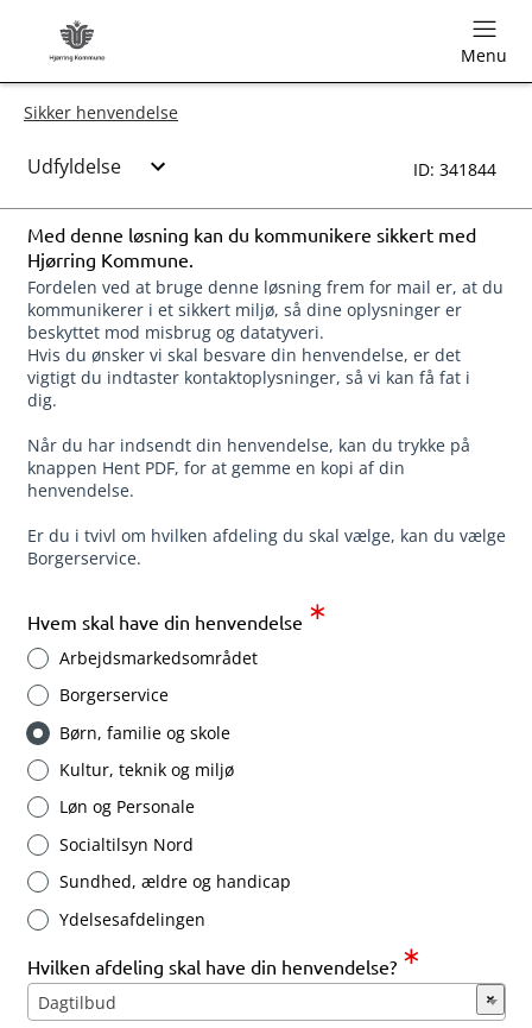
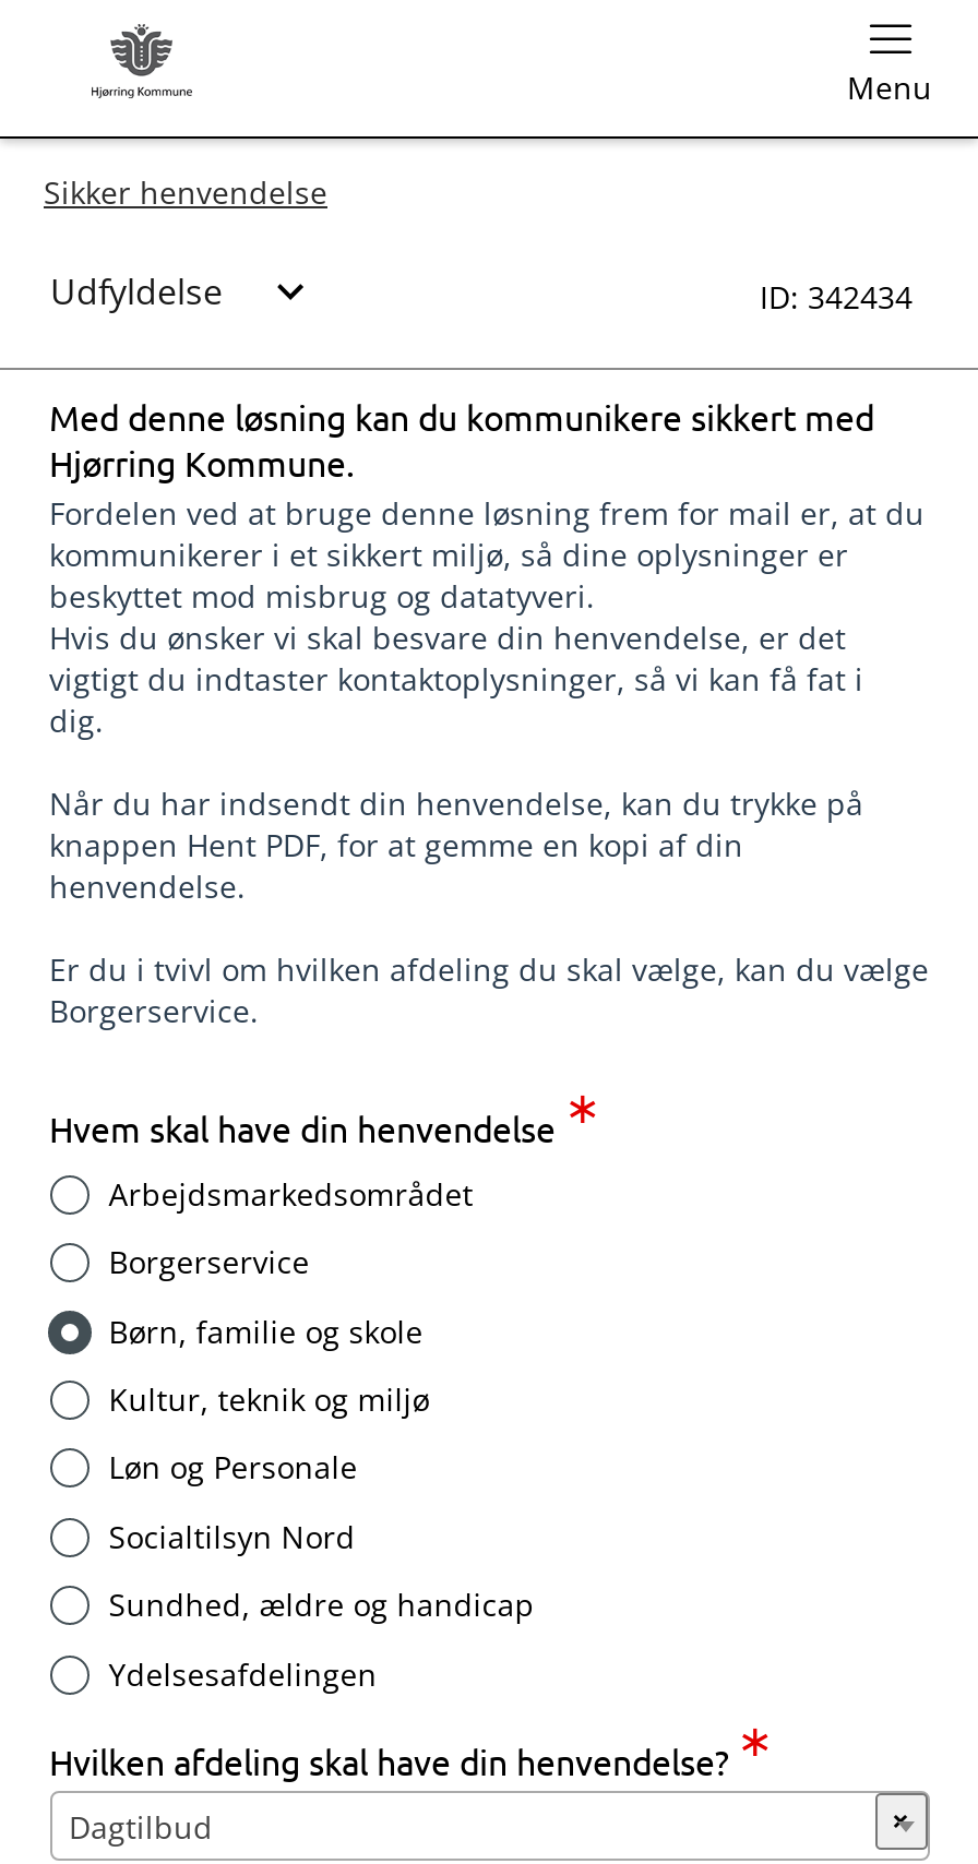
- ID: 341844
+ ID: 342434
